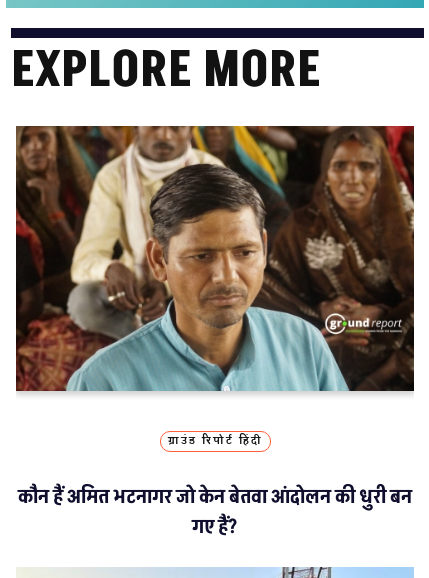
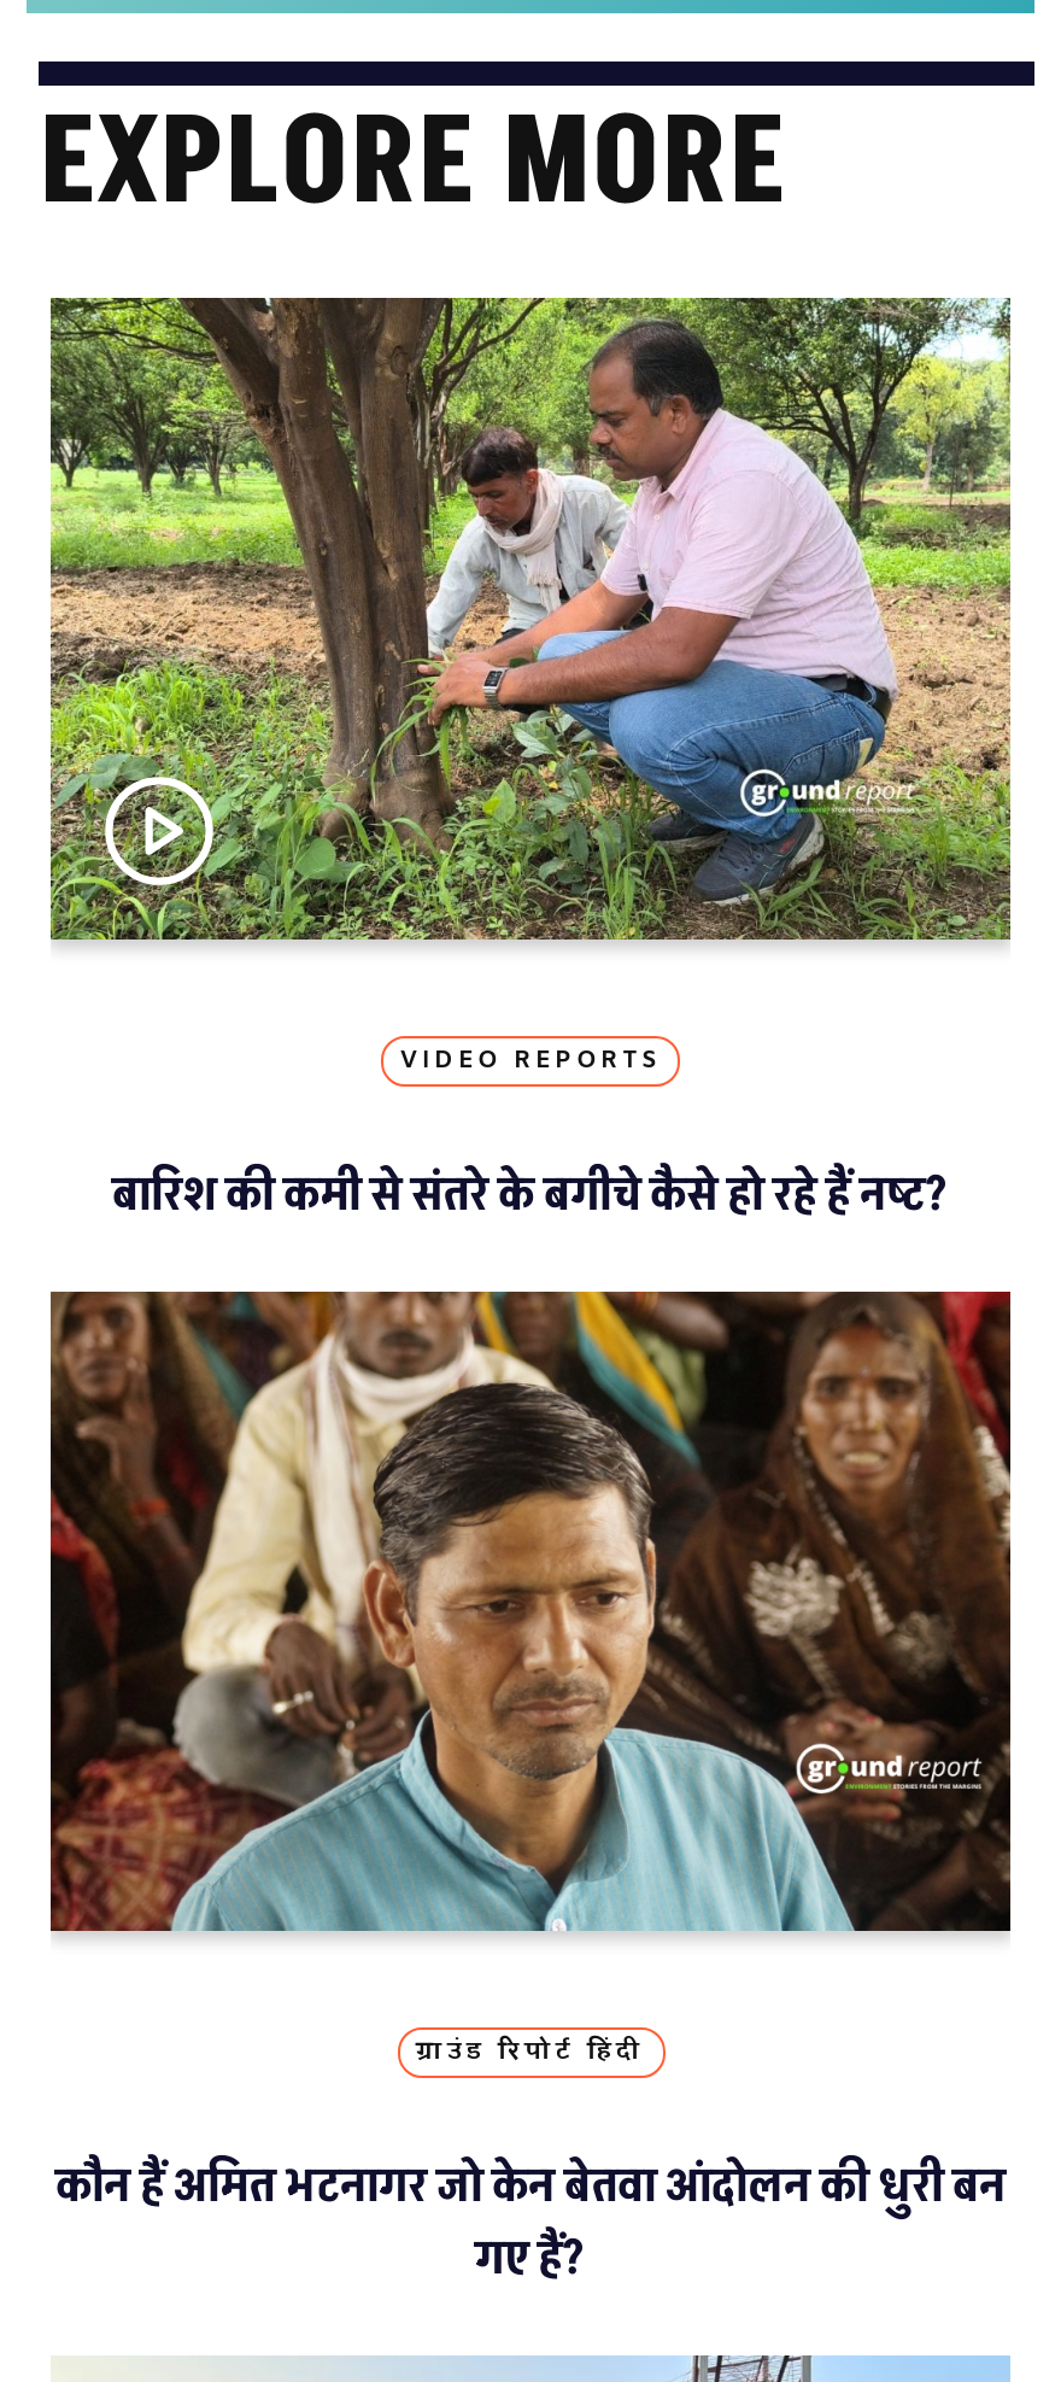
+ [image]

+ VIDEO REPORTS
+ बारिश की कमी से संतरे के बगीचे कैसे हो रहे हैं नष्ट?
